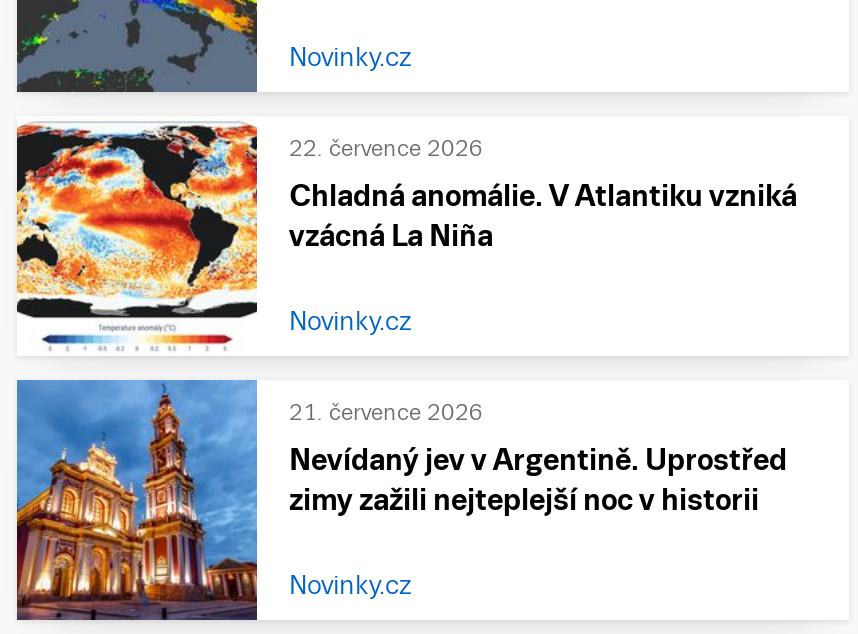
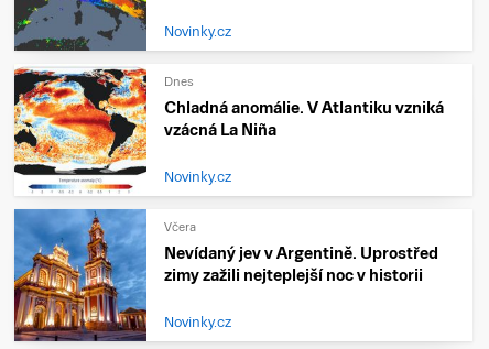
- 22. července 2026
+ Dnes

- 21. července 2026
+ Včera
